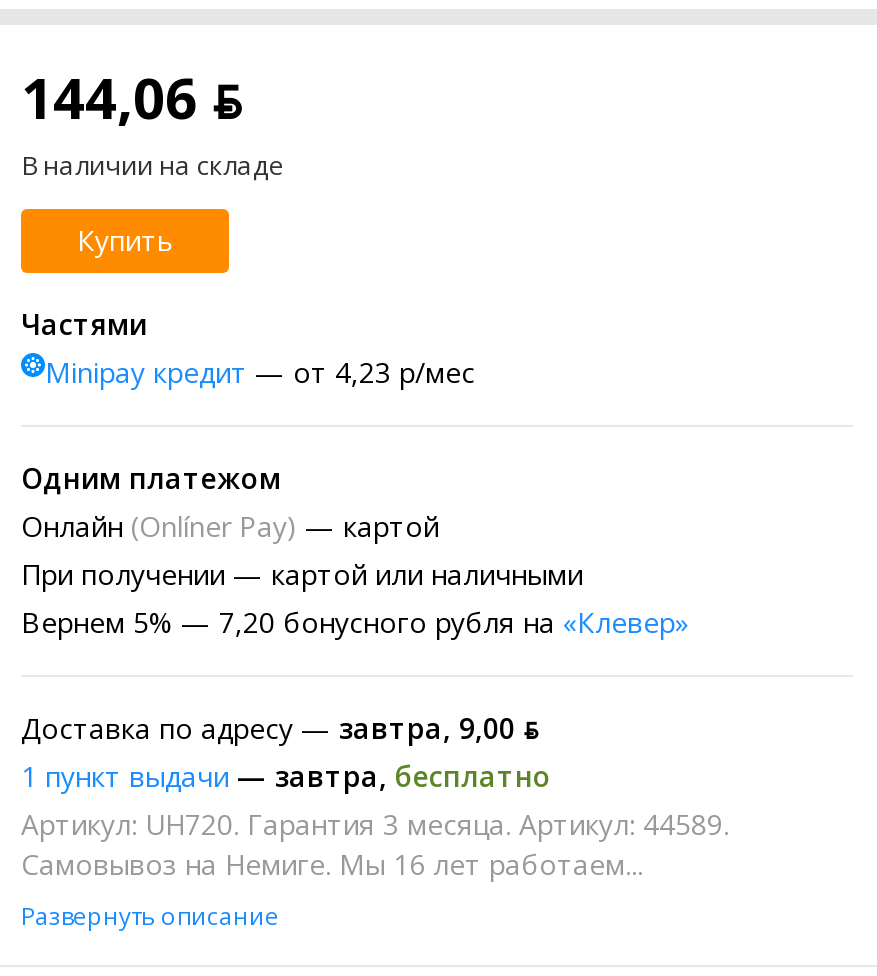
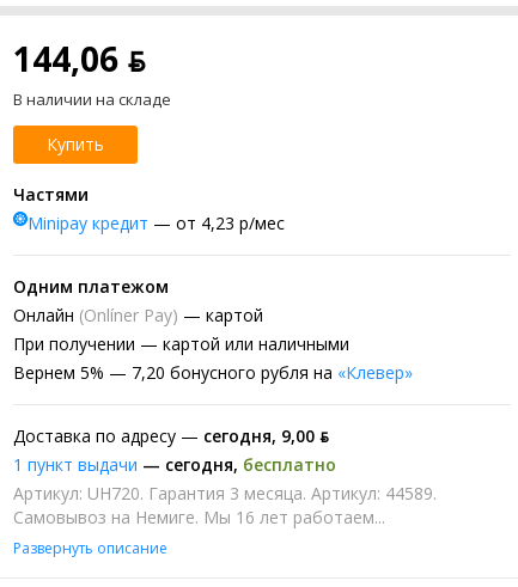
- Доставка по адресу — завтра, 9,00 ƃ
+ Доставка по адресу — сегодня, 9,00 ƃ

- 1 пункт выдачи — завтра, бесплатно
+ 1 пункт выдачи — сегодня, бесплатно
